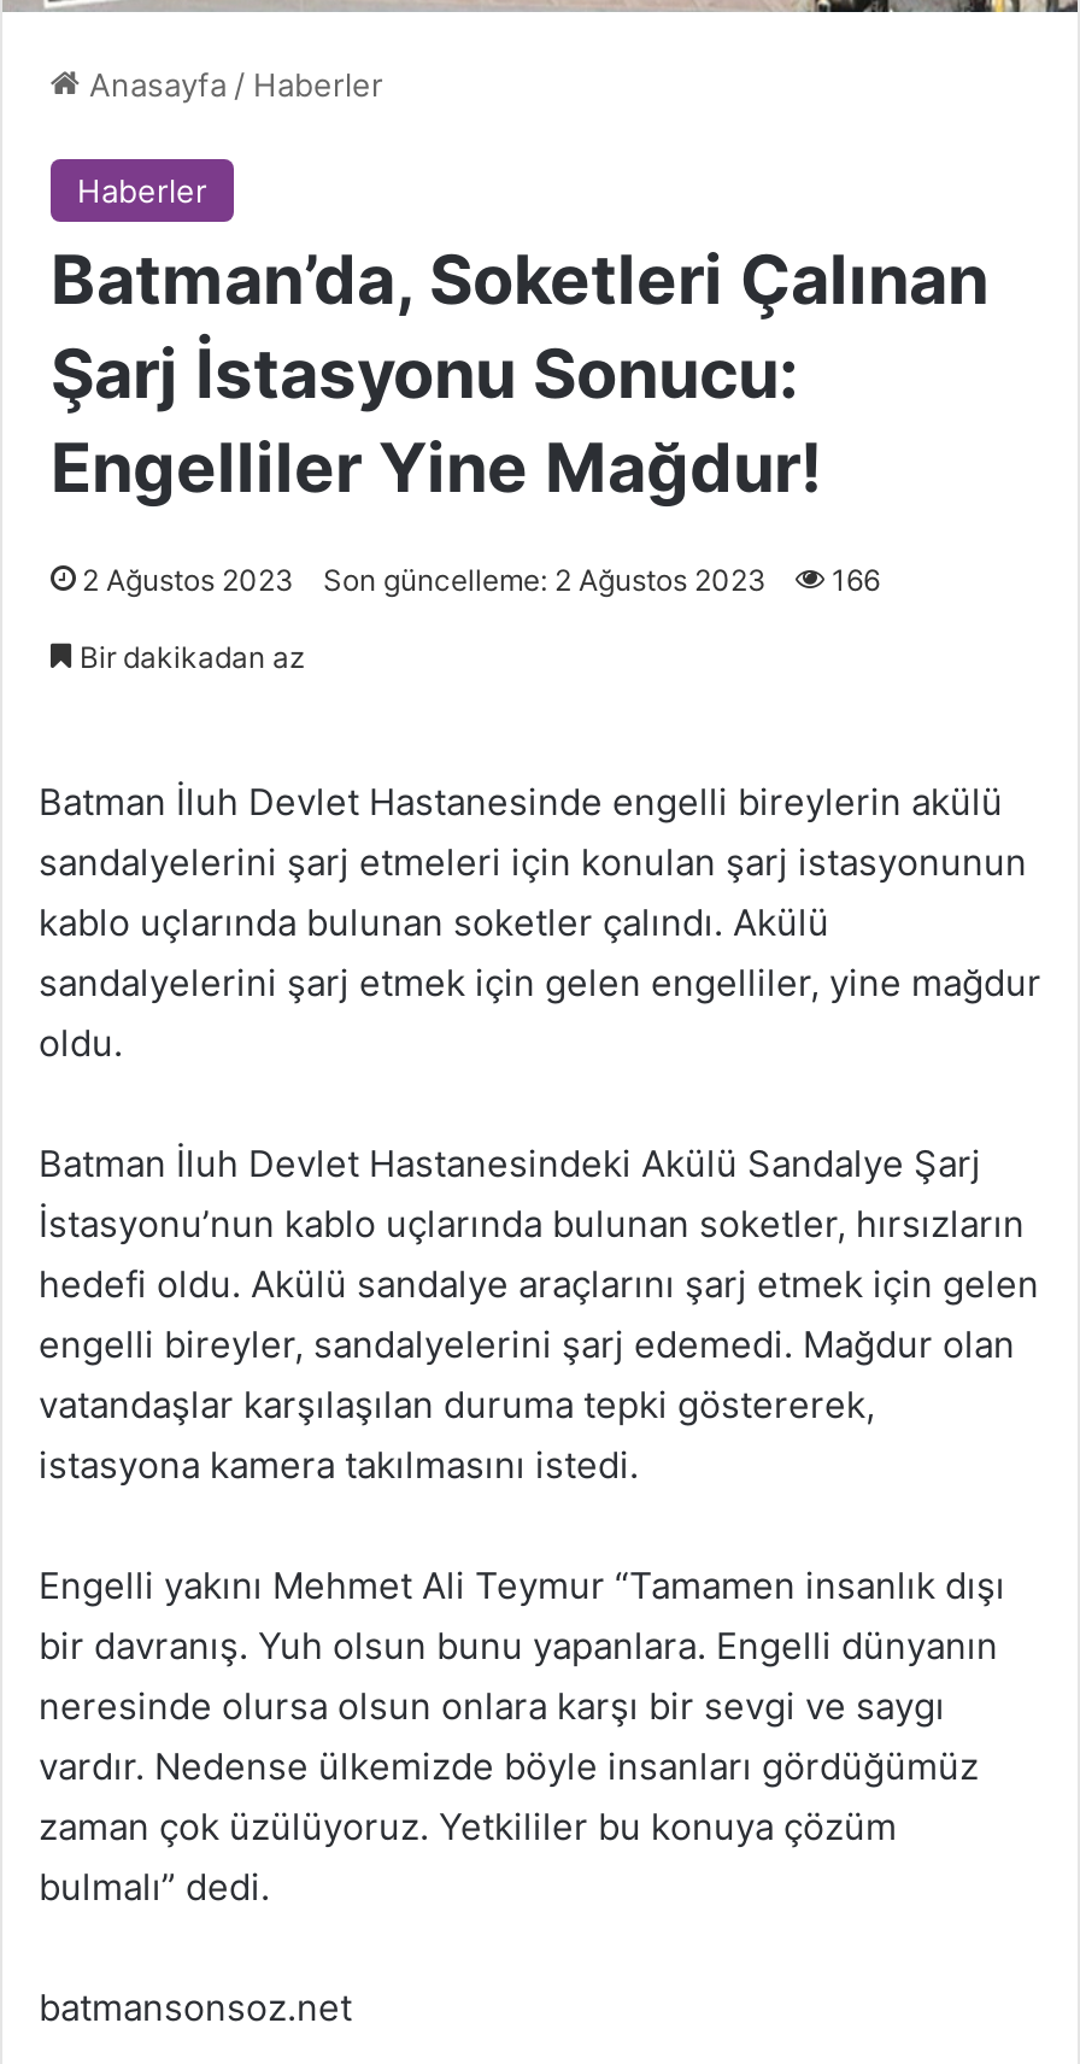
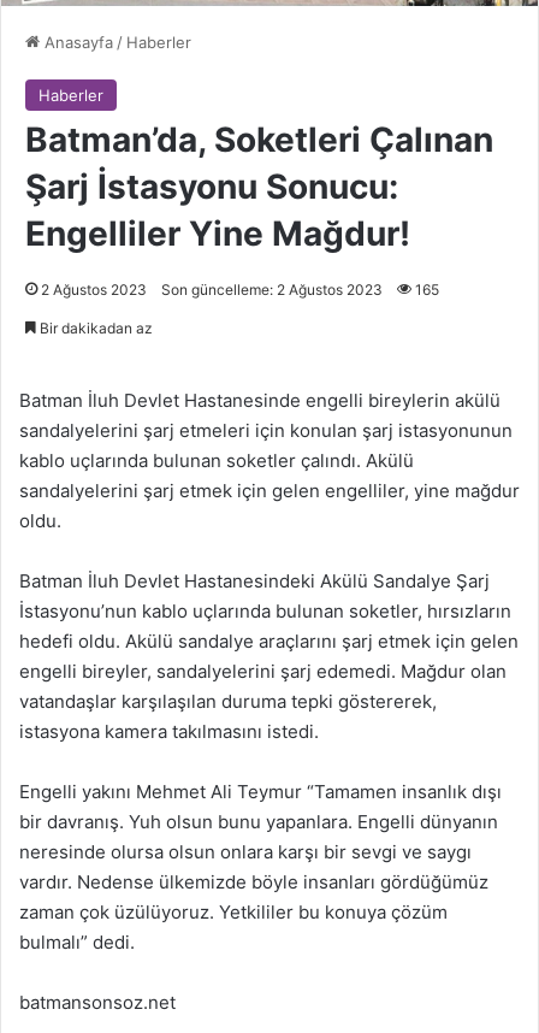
- 2 Ağustos 2023 Son güncelleme: 2 Ağustos 2023 166
+ 2 Ağustos 2023 Son güncelleme: 2 Ağustos 2023 165
